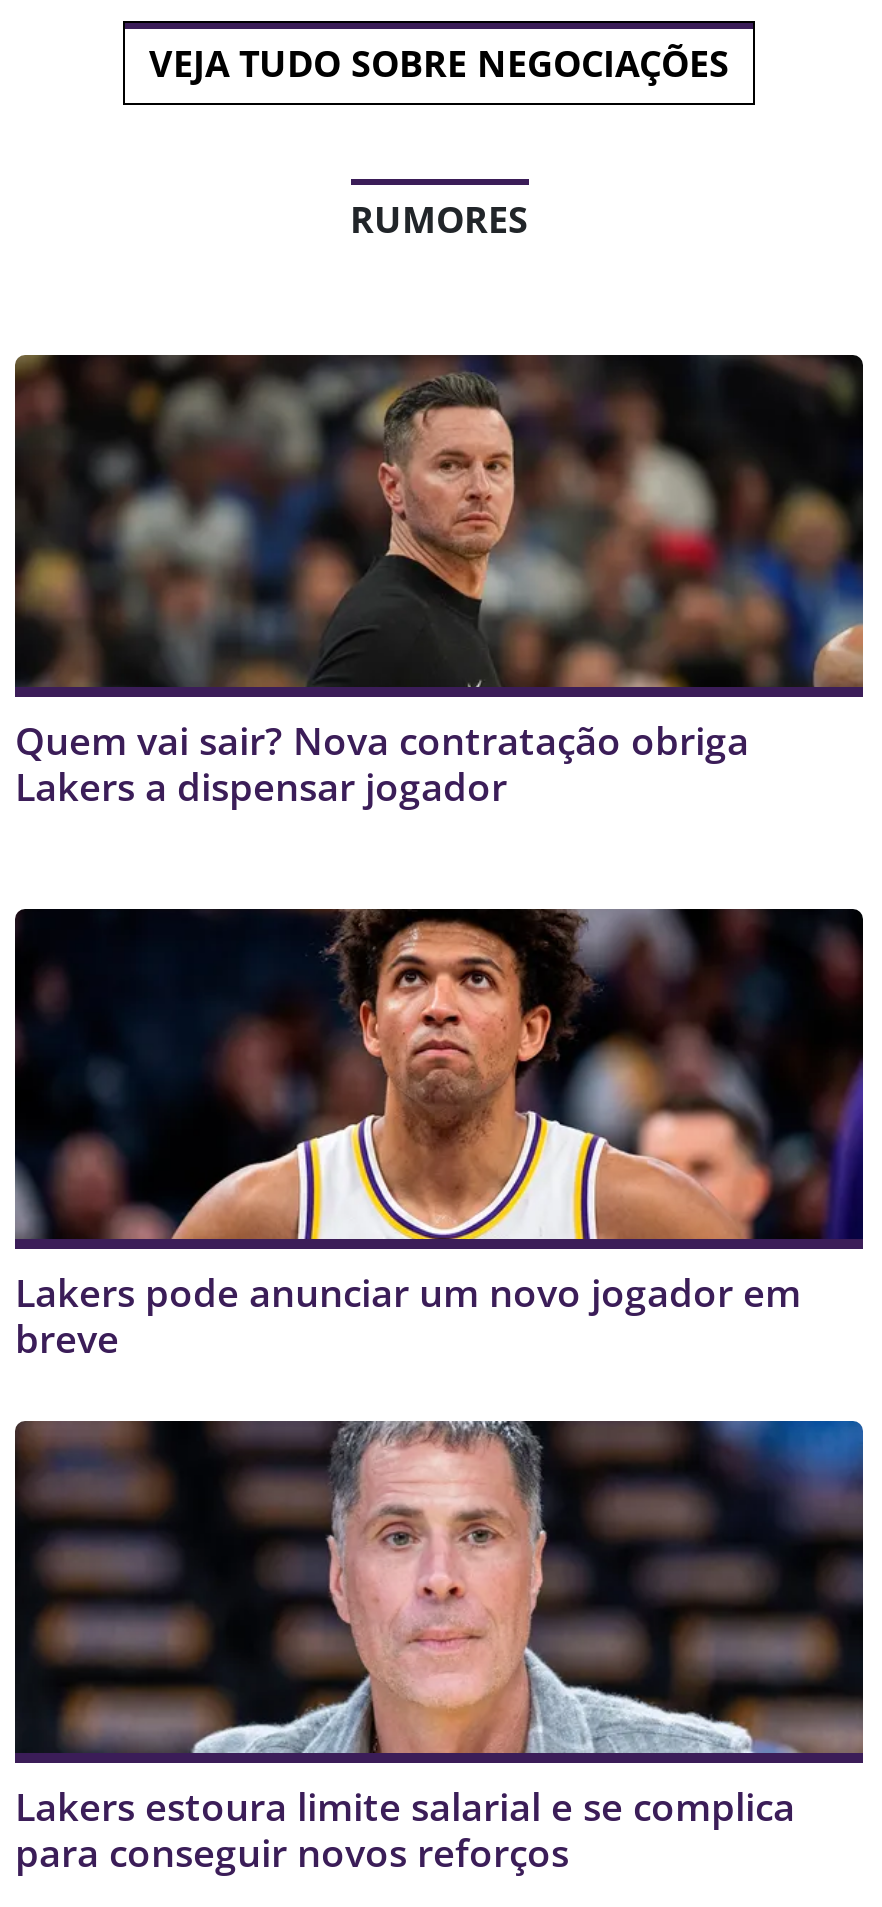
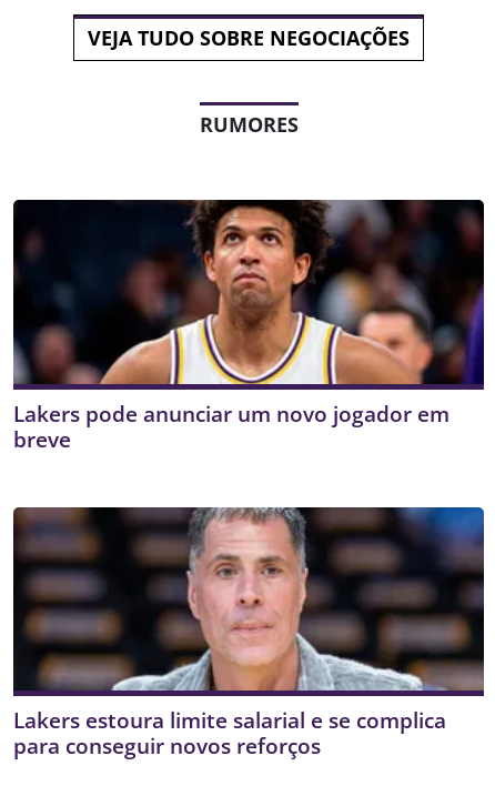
- [image]
- Quem vai sair? Nova contratação obriga
- Lakers a dispensar jogador

moved up: [image] | Lakers pode anunciar um novo jogador em | breve
